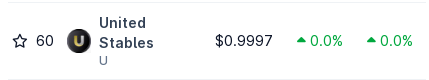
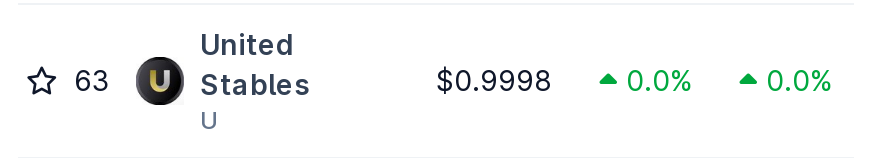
- 60
+ 63

- $0.9997
+ $0.9998
